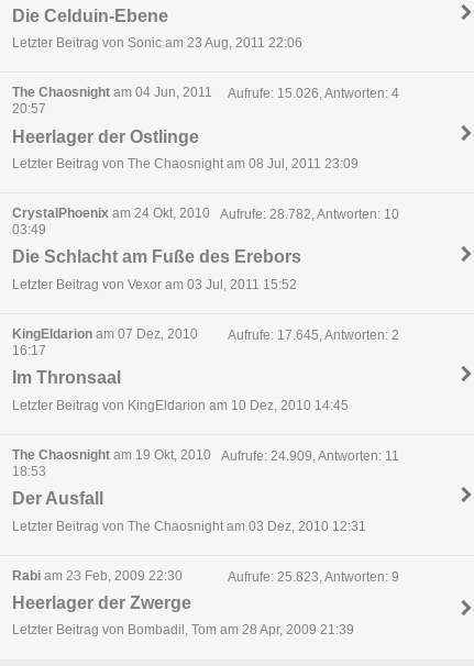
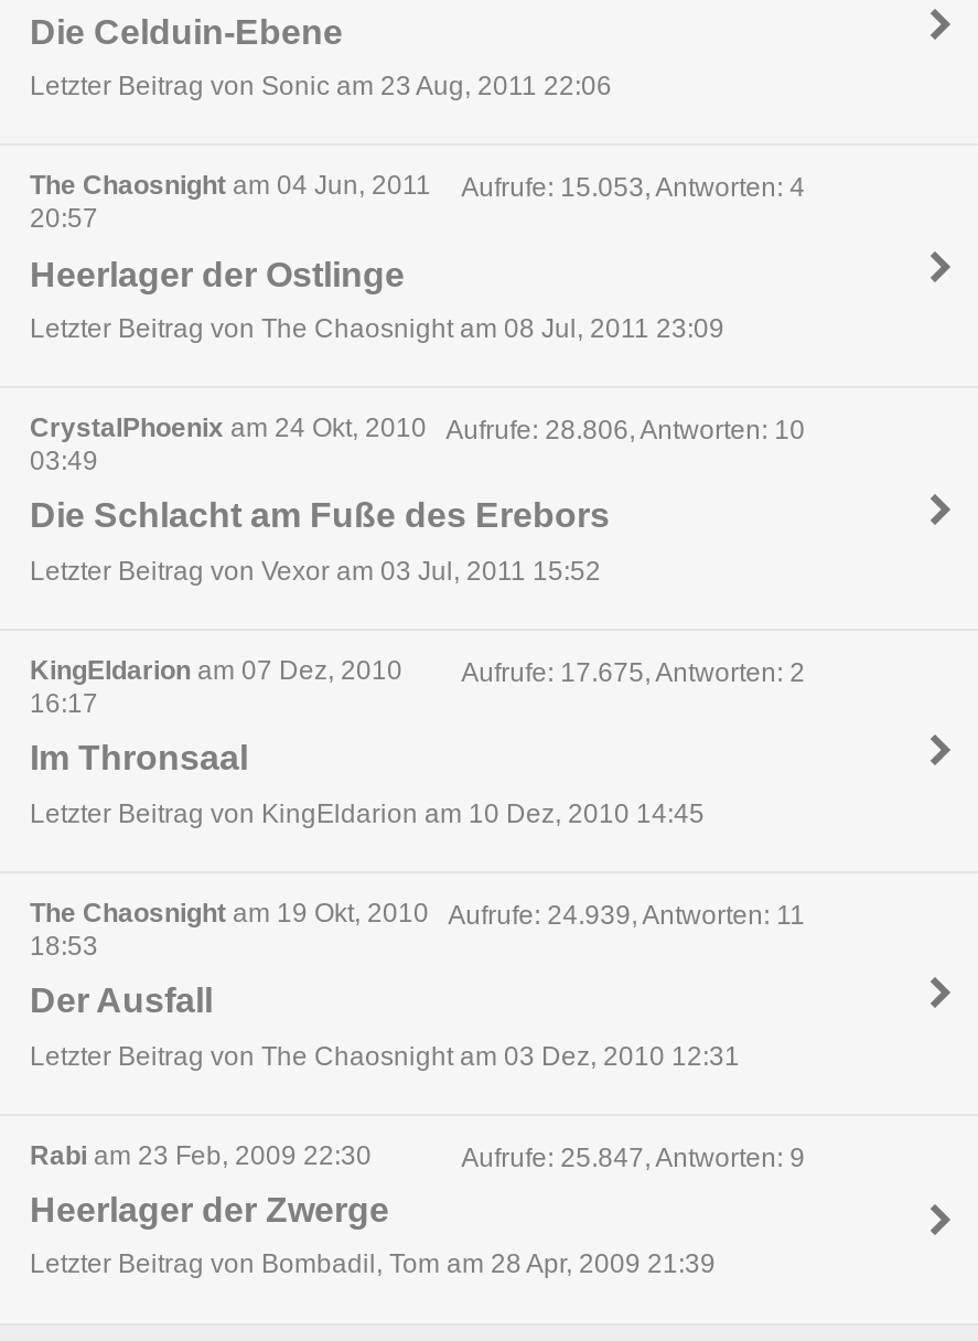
- Aufrufe: 15.026, Antworten: 4
+ Aufrufe: 15.053, Antworten: 4

- Aufrufe: 28.782, Antworten: 10
+ Aufrufe: 28.806, Antworten: 10

- Aufrufe: 17.645, Antworten: 2
+ Aufrufe: 17.675, Antworten: 2

- Aufrufe: 24.909, Antworten: 11
+ Aufrufe: 24.939, Antworten: 11

- Aufrufe: 25.823, Antworten: 9
+ Aufrufe: 25.847, Antworten: 9
